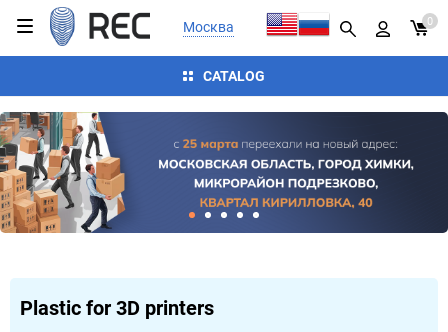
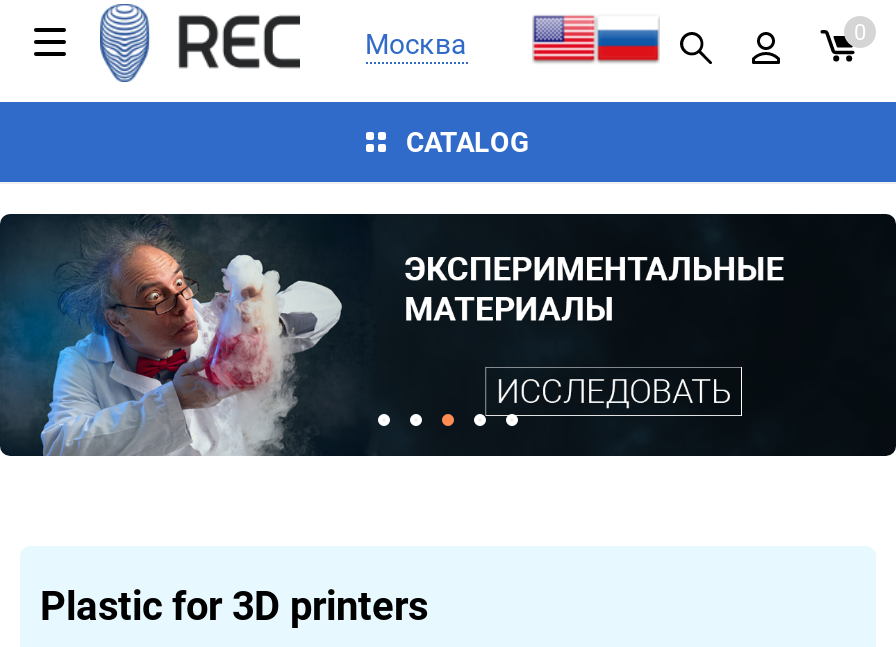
- [image]
+ [image]
